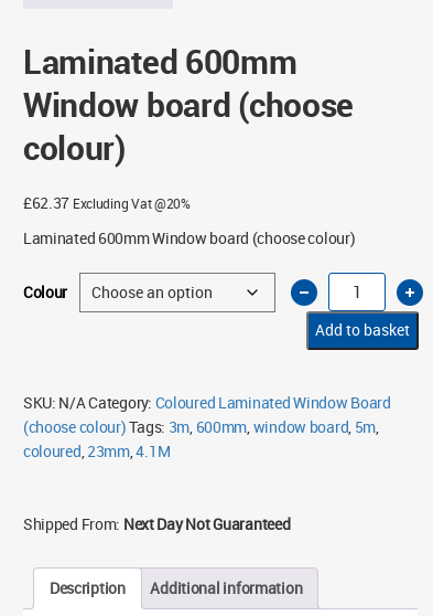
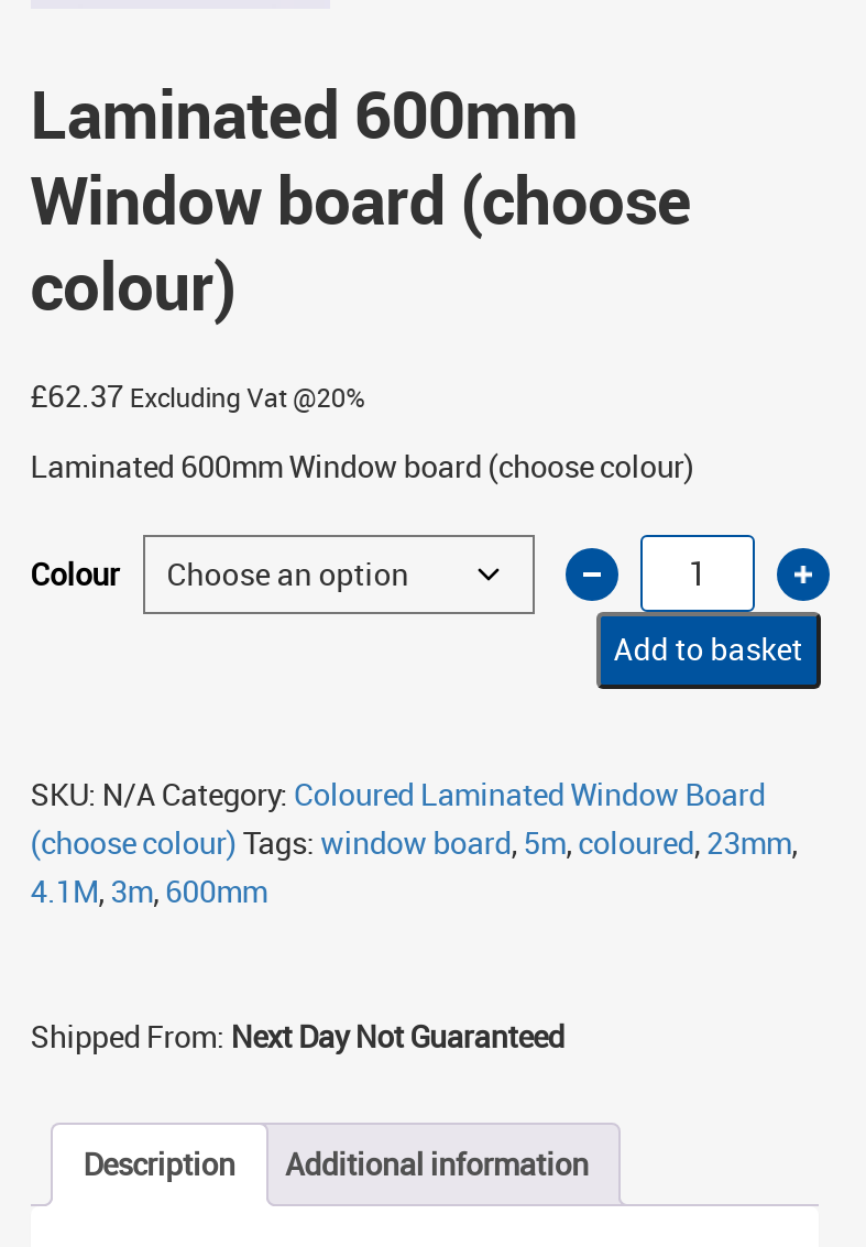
- (choose colour) Tags: 3m, 600mm, window board, 5m,
- coloured, 23mm, 4.1M
+ (choose colour) Tags: window board, 5m, coloured, 23mm,
+ 4.1M, 3m, 600mm
